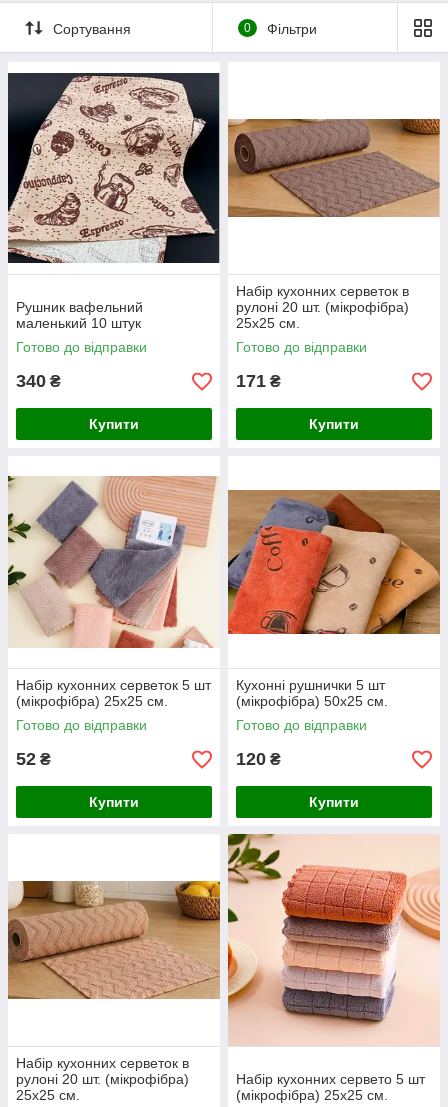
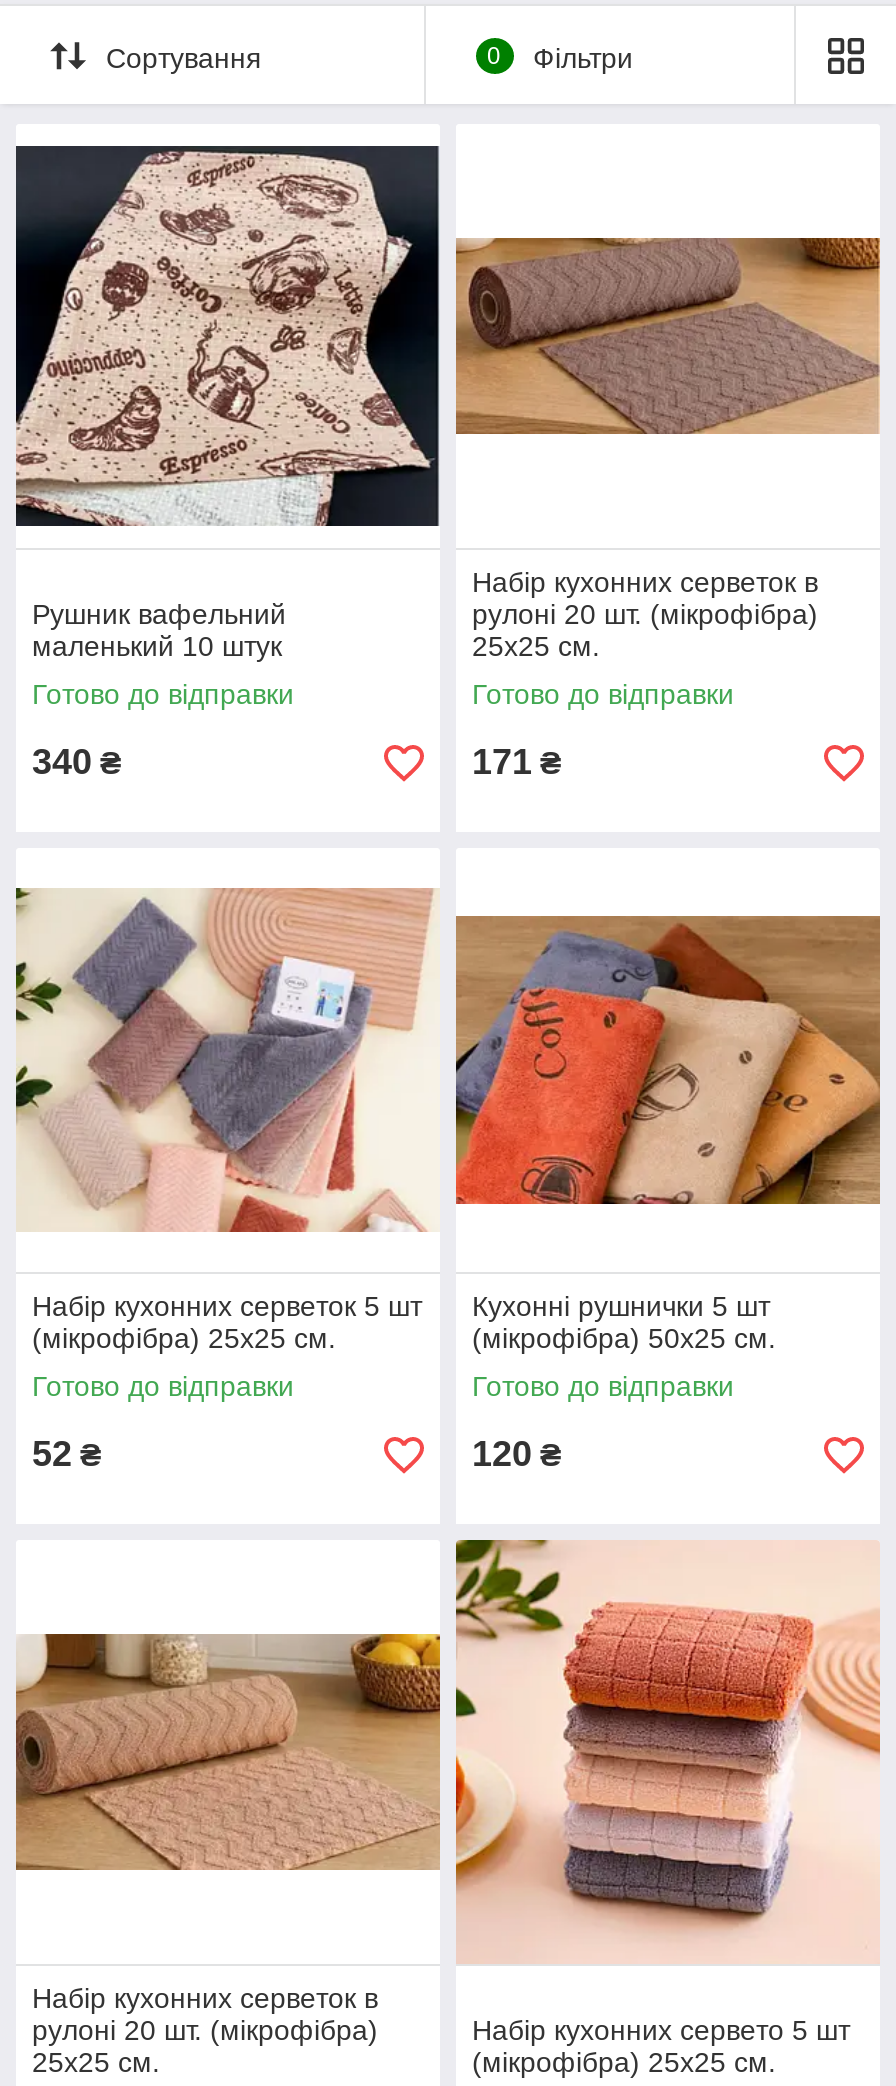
- Купити

- Купити

- Купити

- Купити
